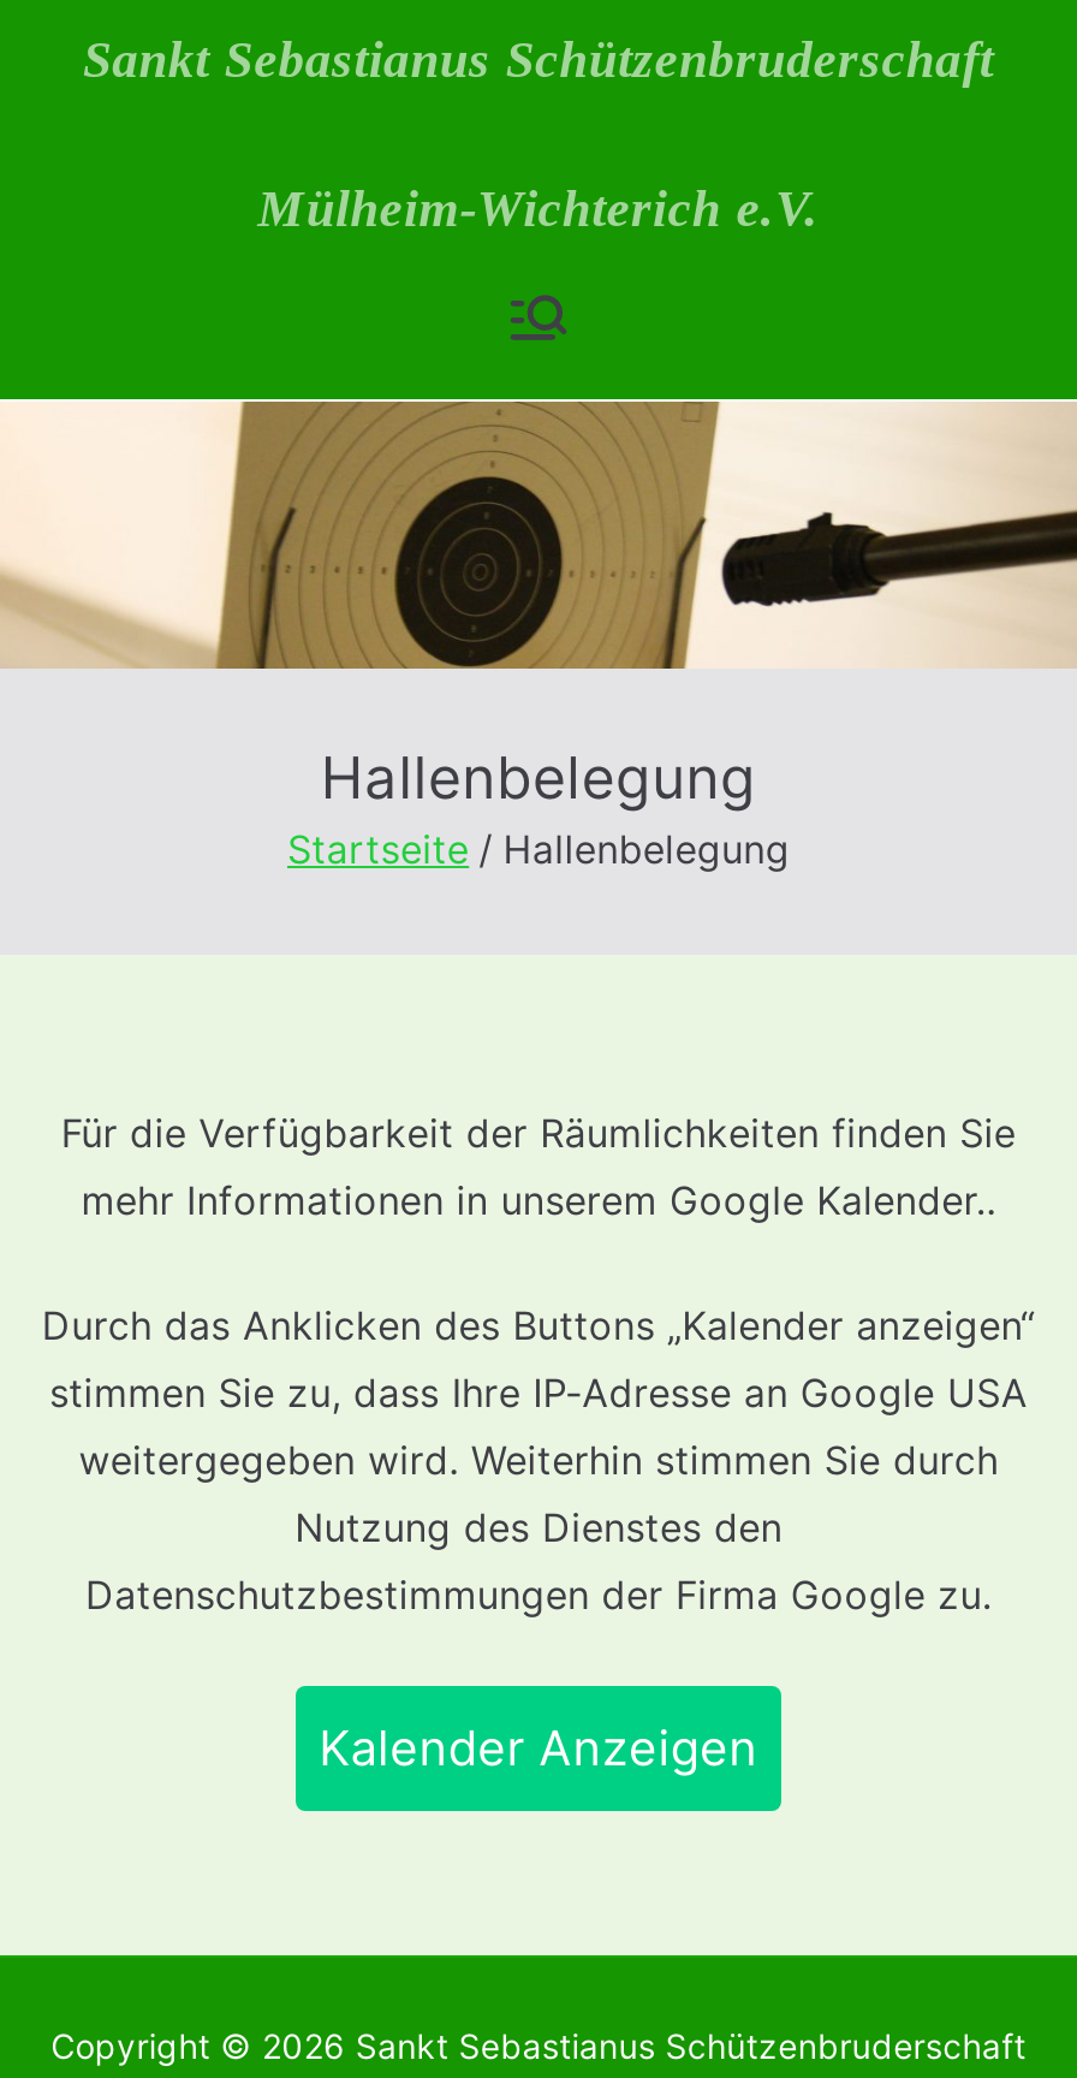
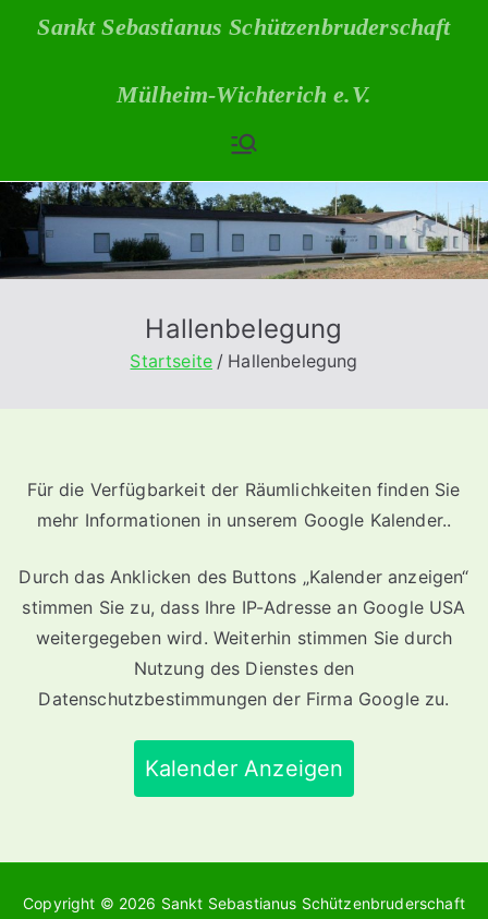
- [image]
+ [image]
